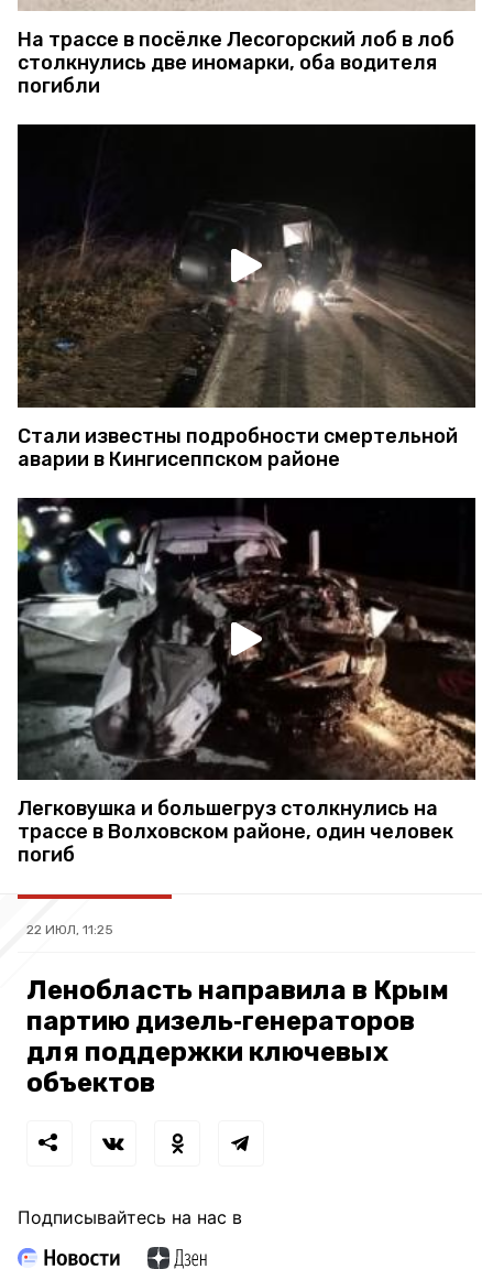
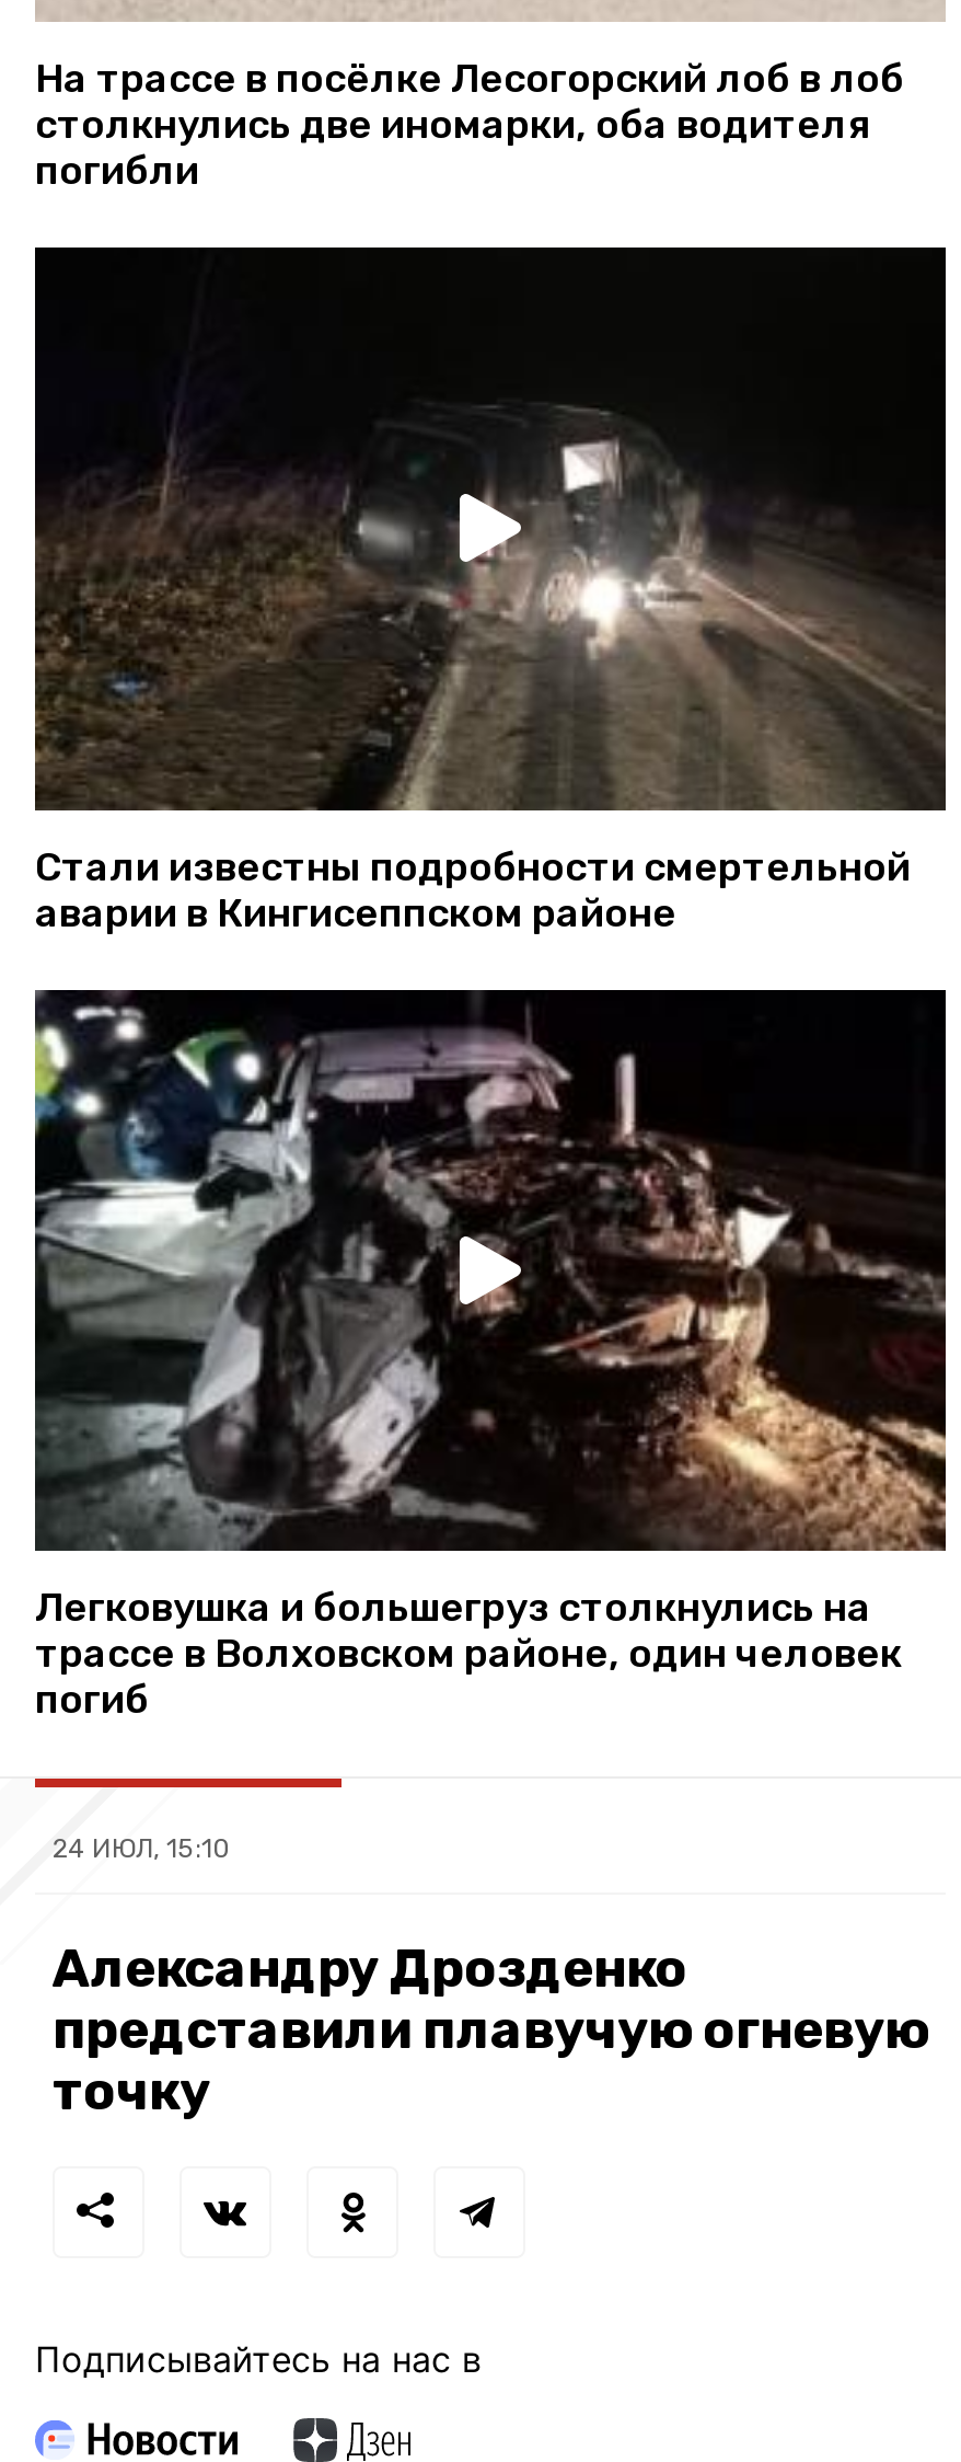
- 22 ИЮЛ, 11:25
+ 24 ИЮЛ, 15:10

- Ленобласть направила в Крым
- партию дизель‑генераторов
- для поддержки ключевых
- объектов
+ Александру Дрозденко
+ представили плавучую огневую
+ точку
